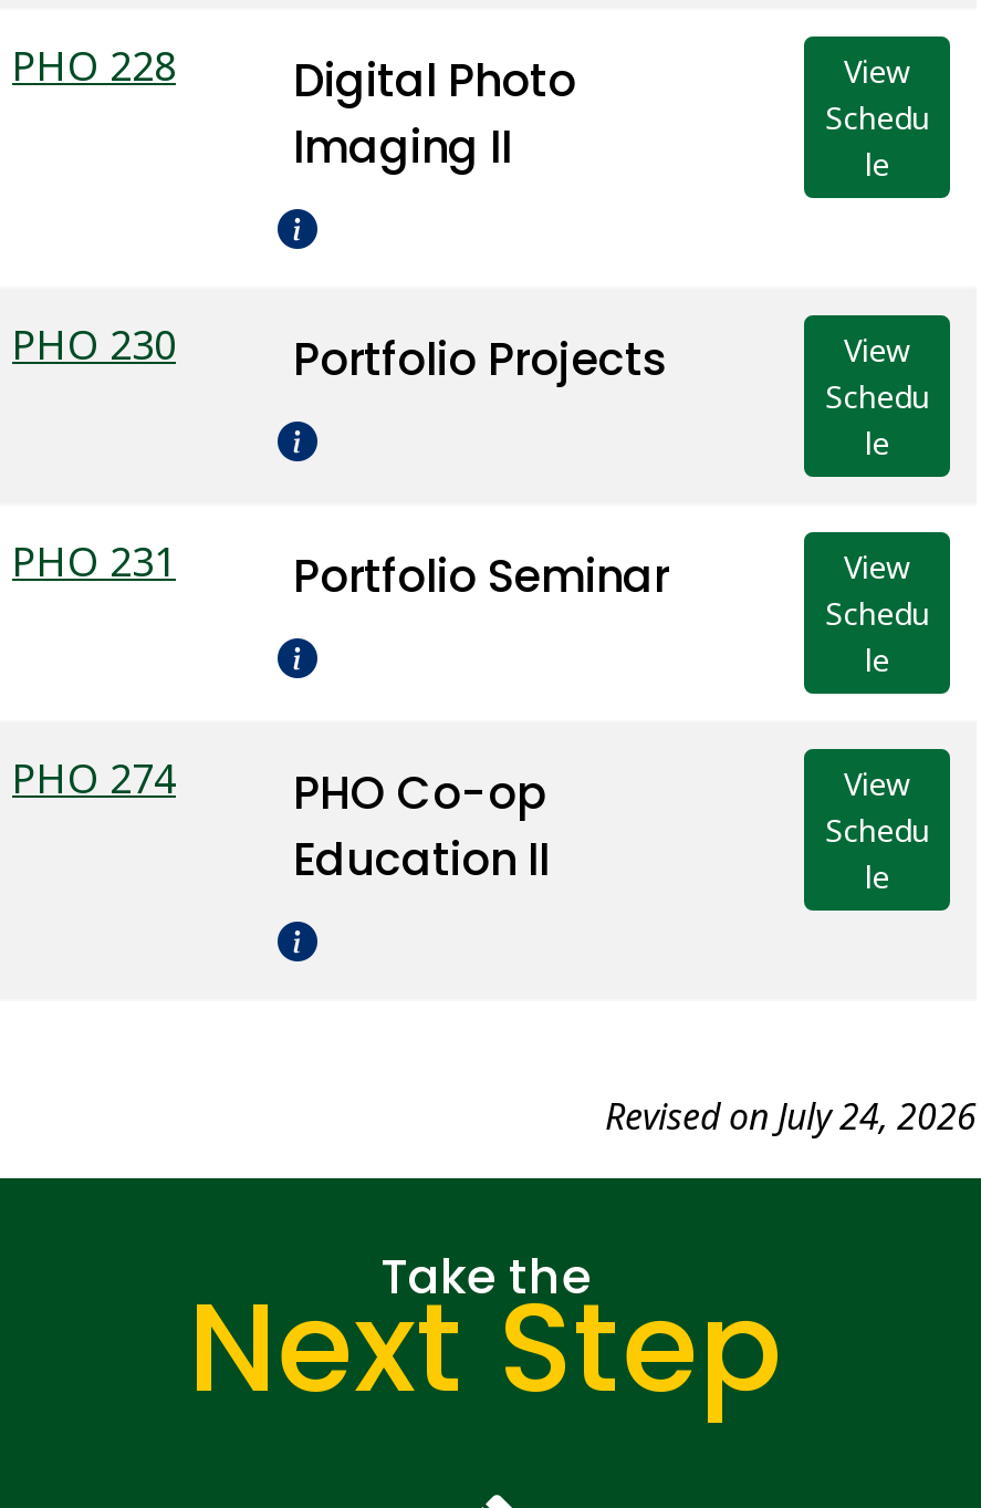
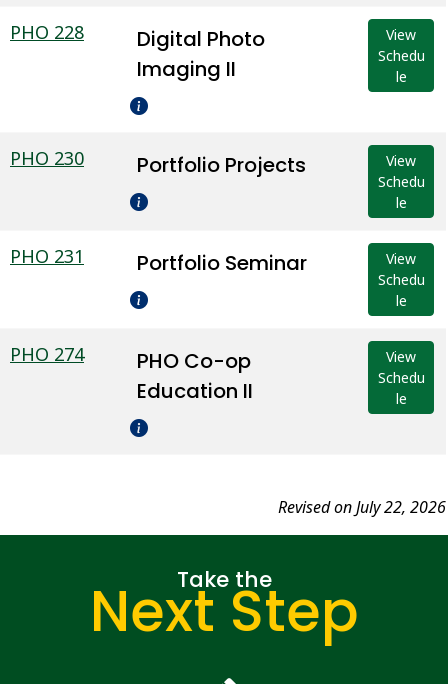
- Revised on July 24, 2026
+ Revised on July 22, 2026
